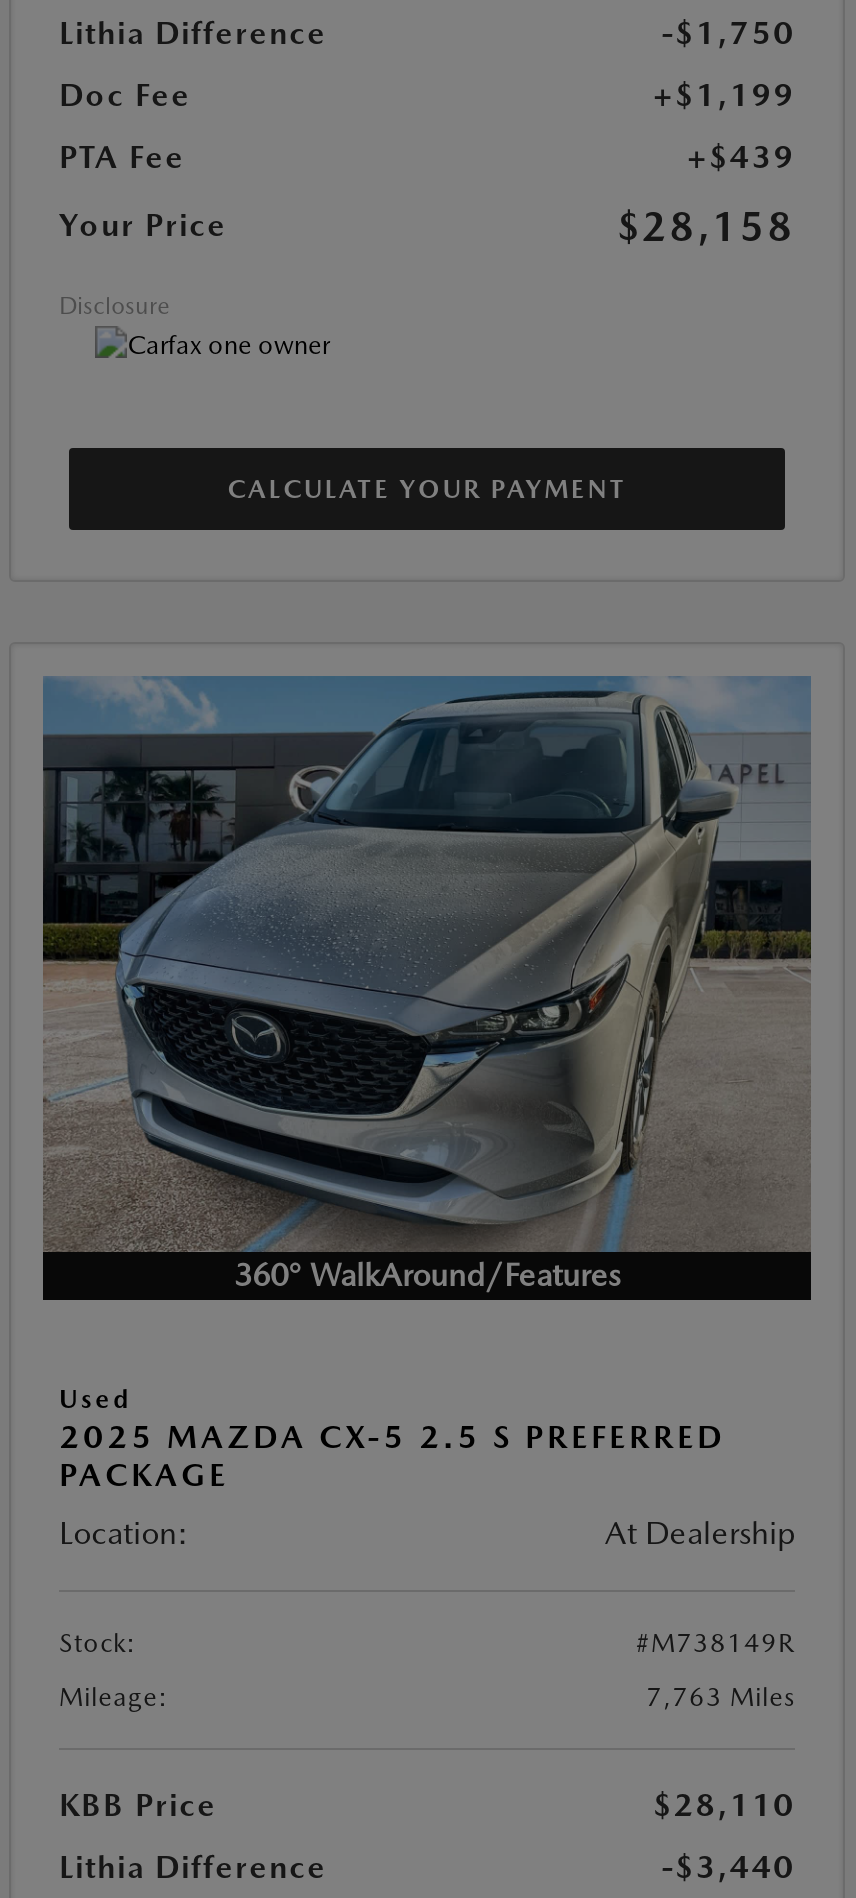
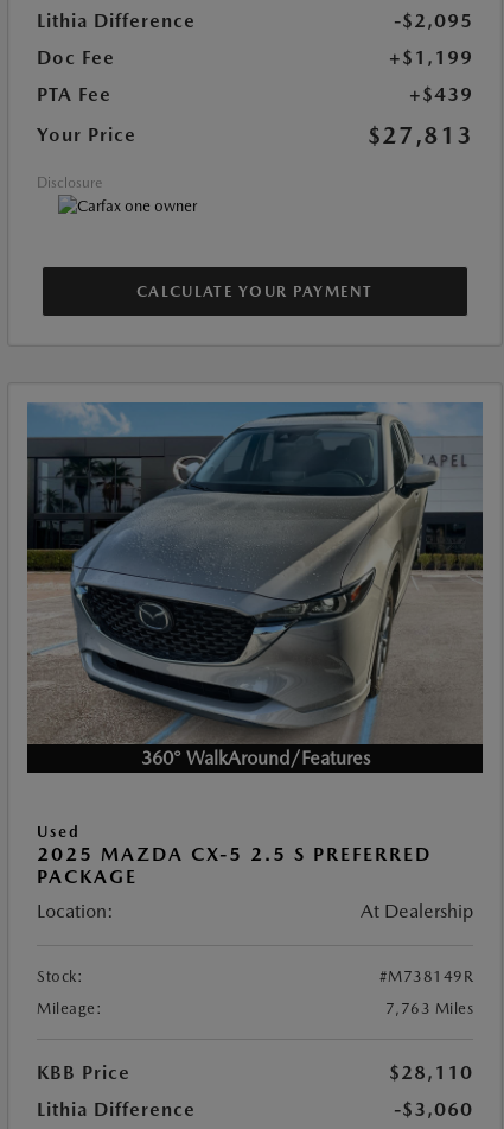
- -$1,750
+ -$2,095

- $28,158
+ $27,813

- -$3,440
+ -$3,060
